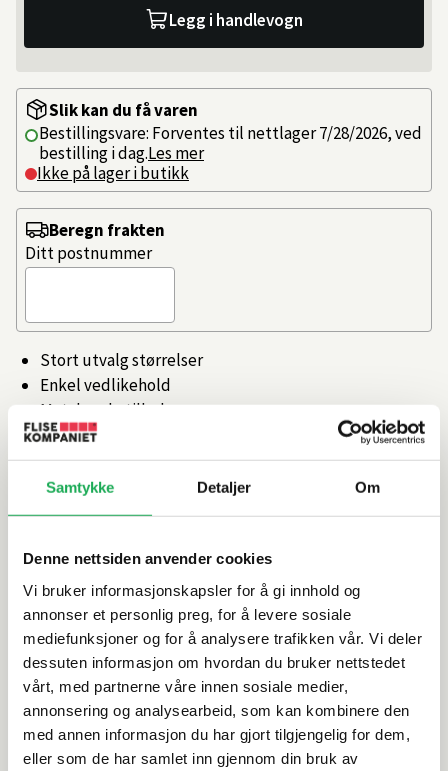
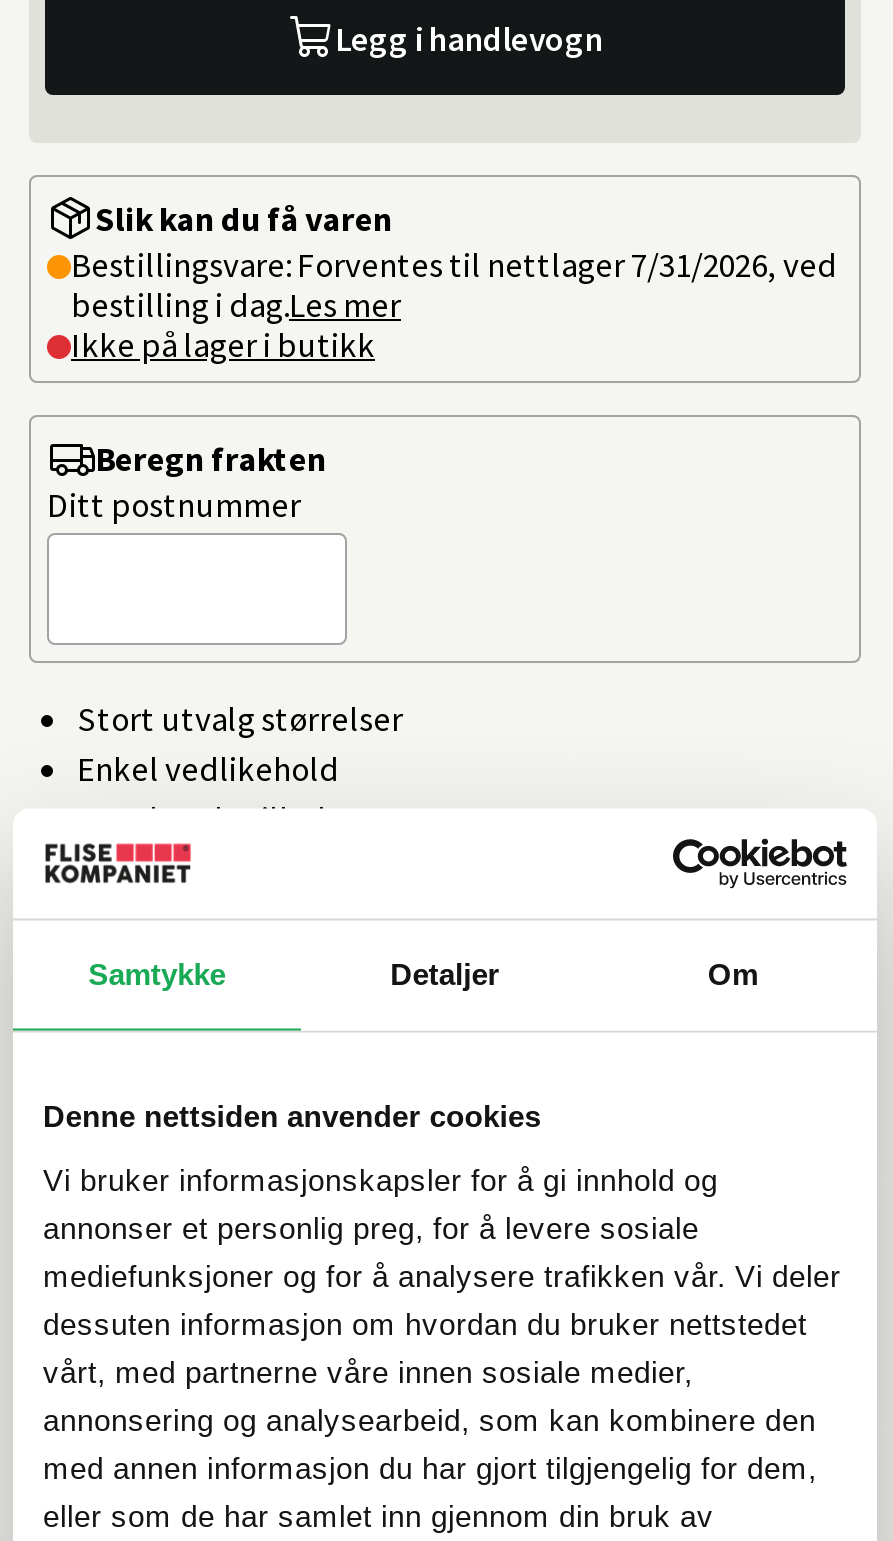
- Bestillingsvare: Forventes til nettlager 7/28/2026, ved
+ Bestillingsvare: Forventes til nettlager 7/31/2026, ved
